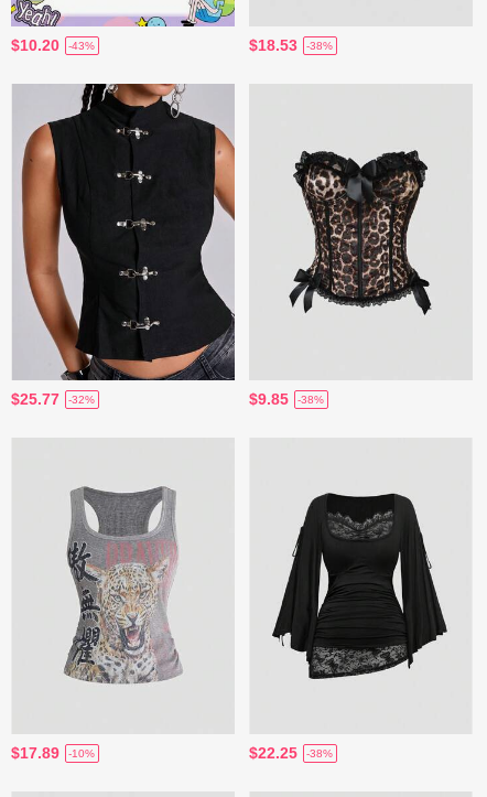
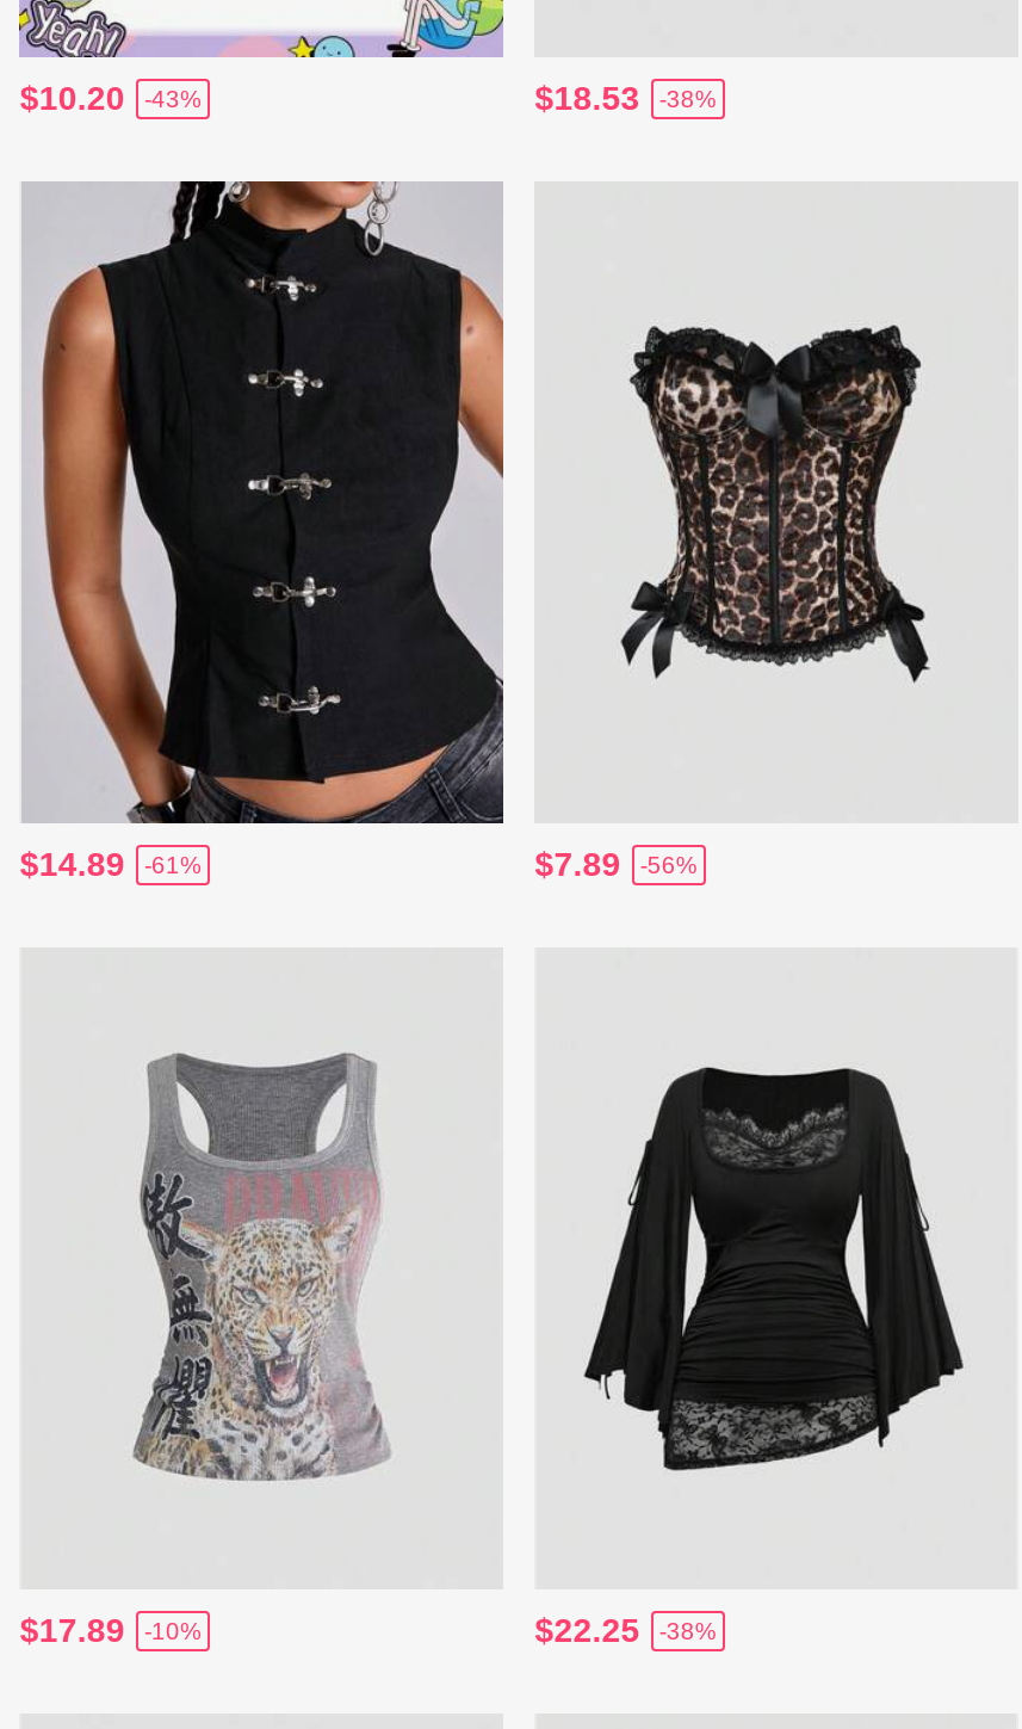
- $25.77
+ $14.89

- -32%
+ -61%

- $9.85
+ $7.89

- -38%
+ -56%
